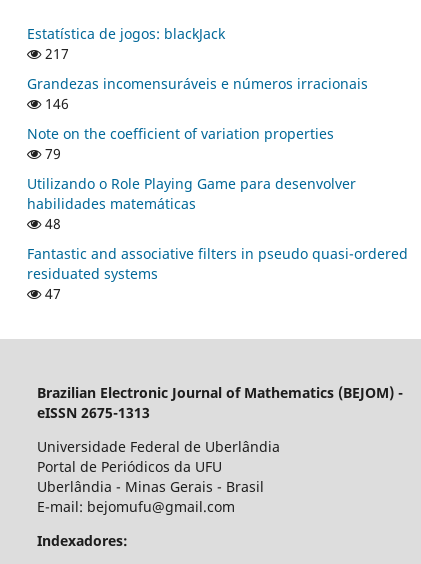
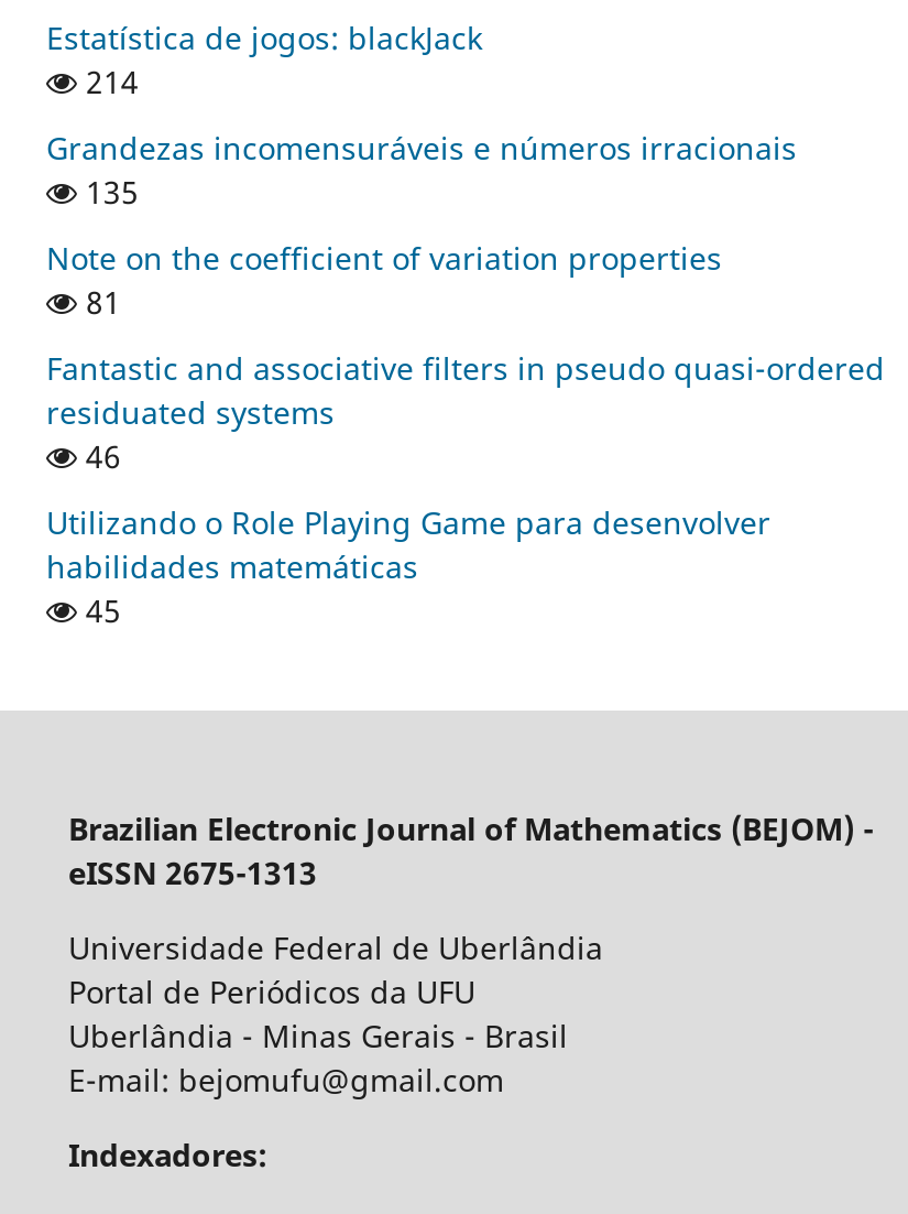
- 217
+ 214

- 146
+ 135

- 79
+ 81
+ 46

moved down: Utilizando o Role Playing Game para desenvolver | habilidades matemáticas

- 48
- 47
+ 45

moved up: Fantastic and associative filters in pseudo quasi-ordered | residuated systems
